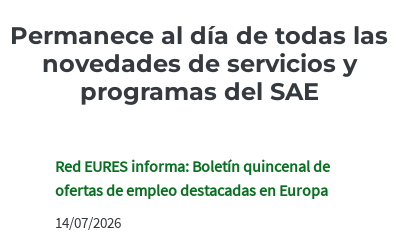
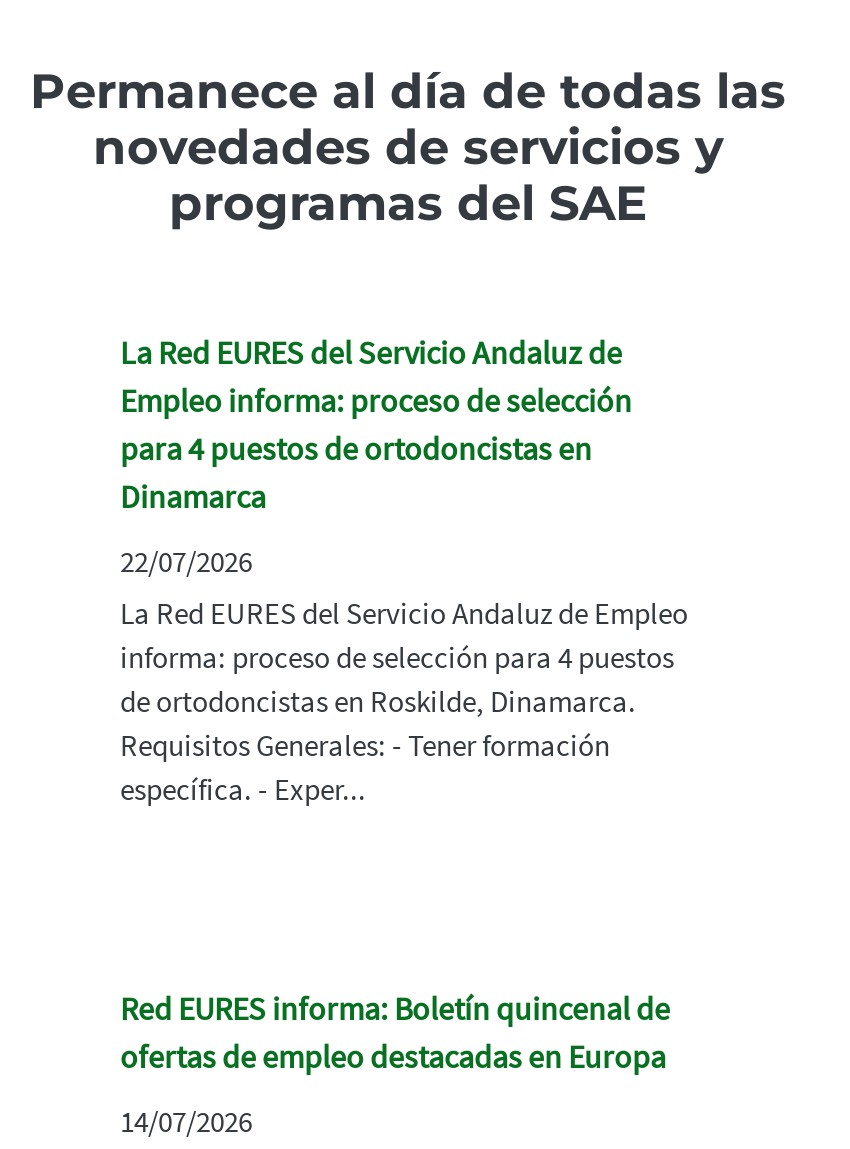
+ La Red EURES del Servicio Andaluz de
+ Empleo informa: proceso de selección
+ para 4 puestos de ortodoncistas en
+ Dinamarca
+ 22/07/2026
+ La Red EURES del Servicio Andaluz de Empleo
+ informa: proceso de selección para 4 puestos
+ de ortodoncistas en Roskilde, Dinamarca.
+ Requisitos Generales: - Tener formación
+ específica. - Exper...
